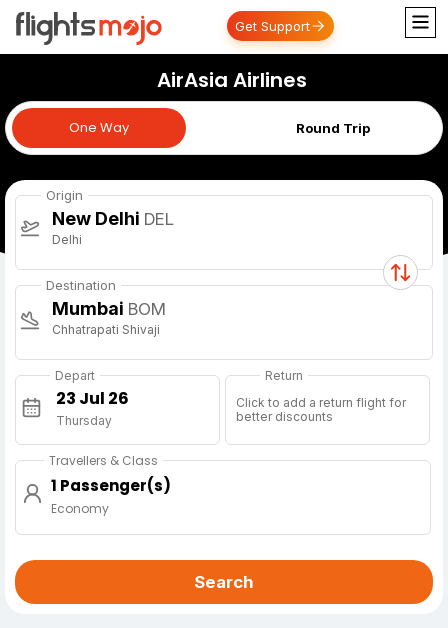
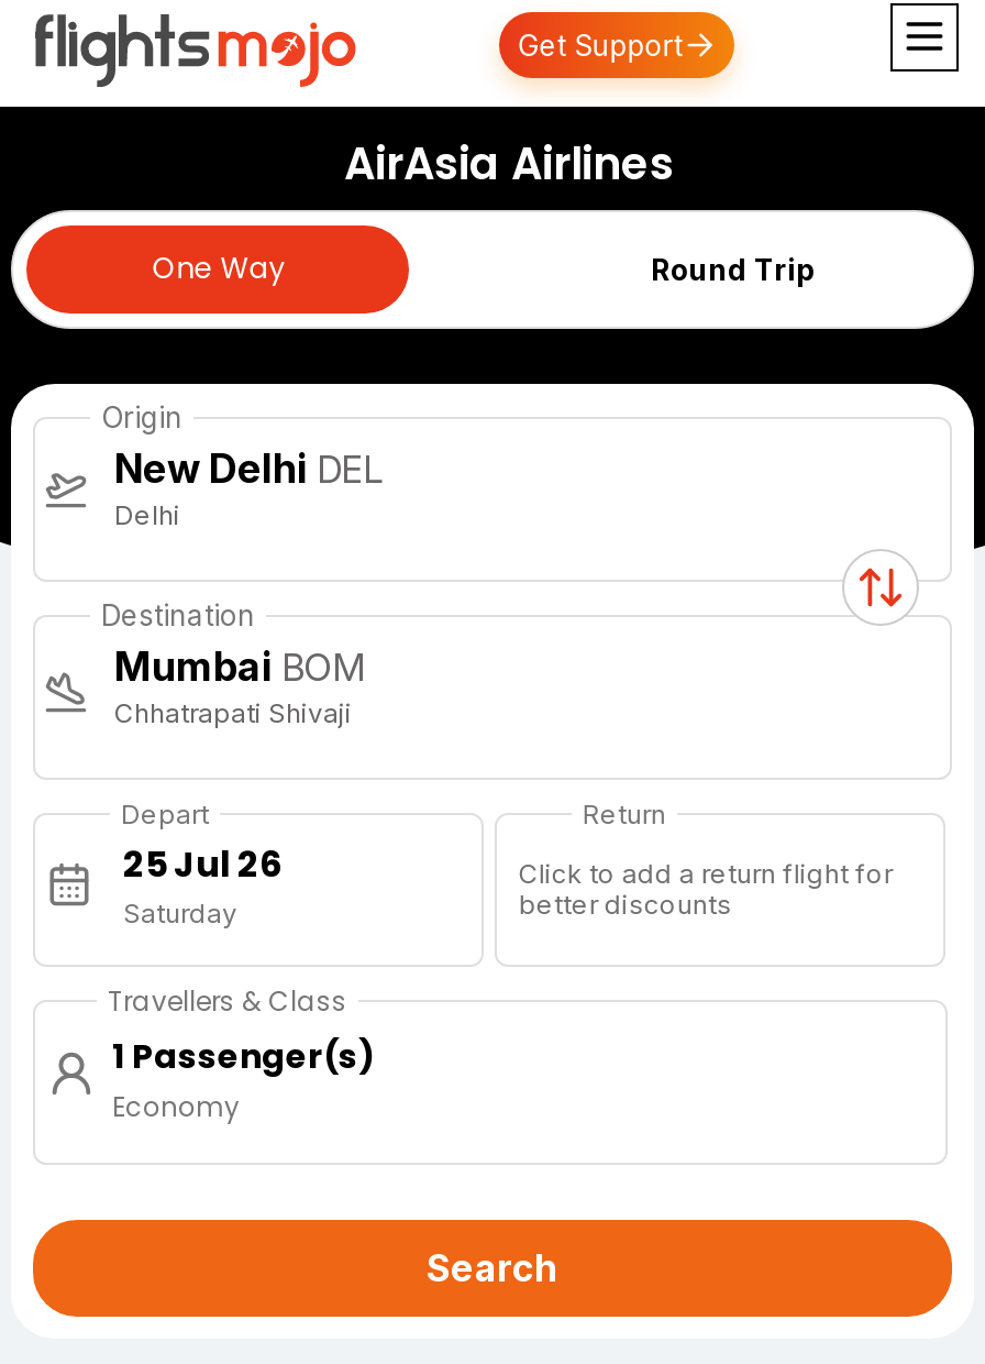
- Thursday
+ Saturday
